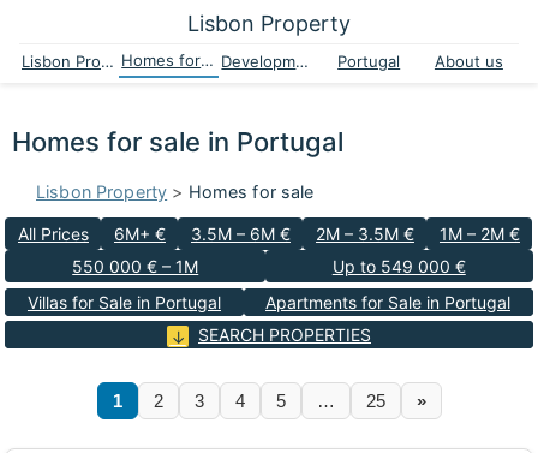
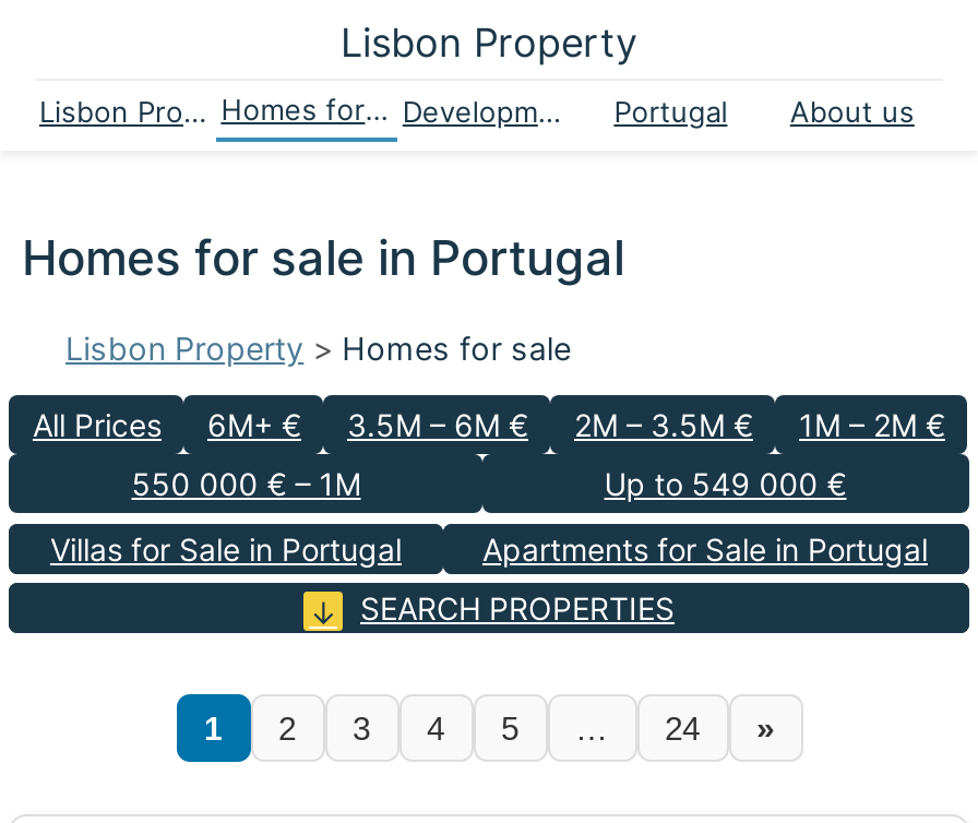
- 25
+ 24
